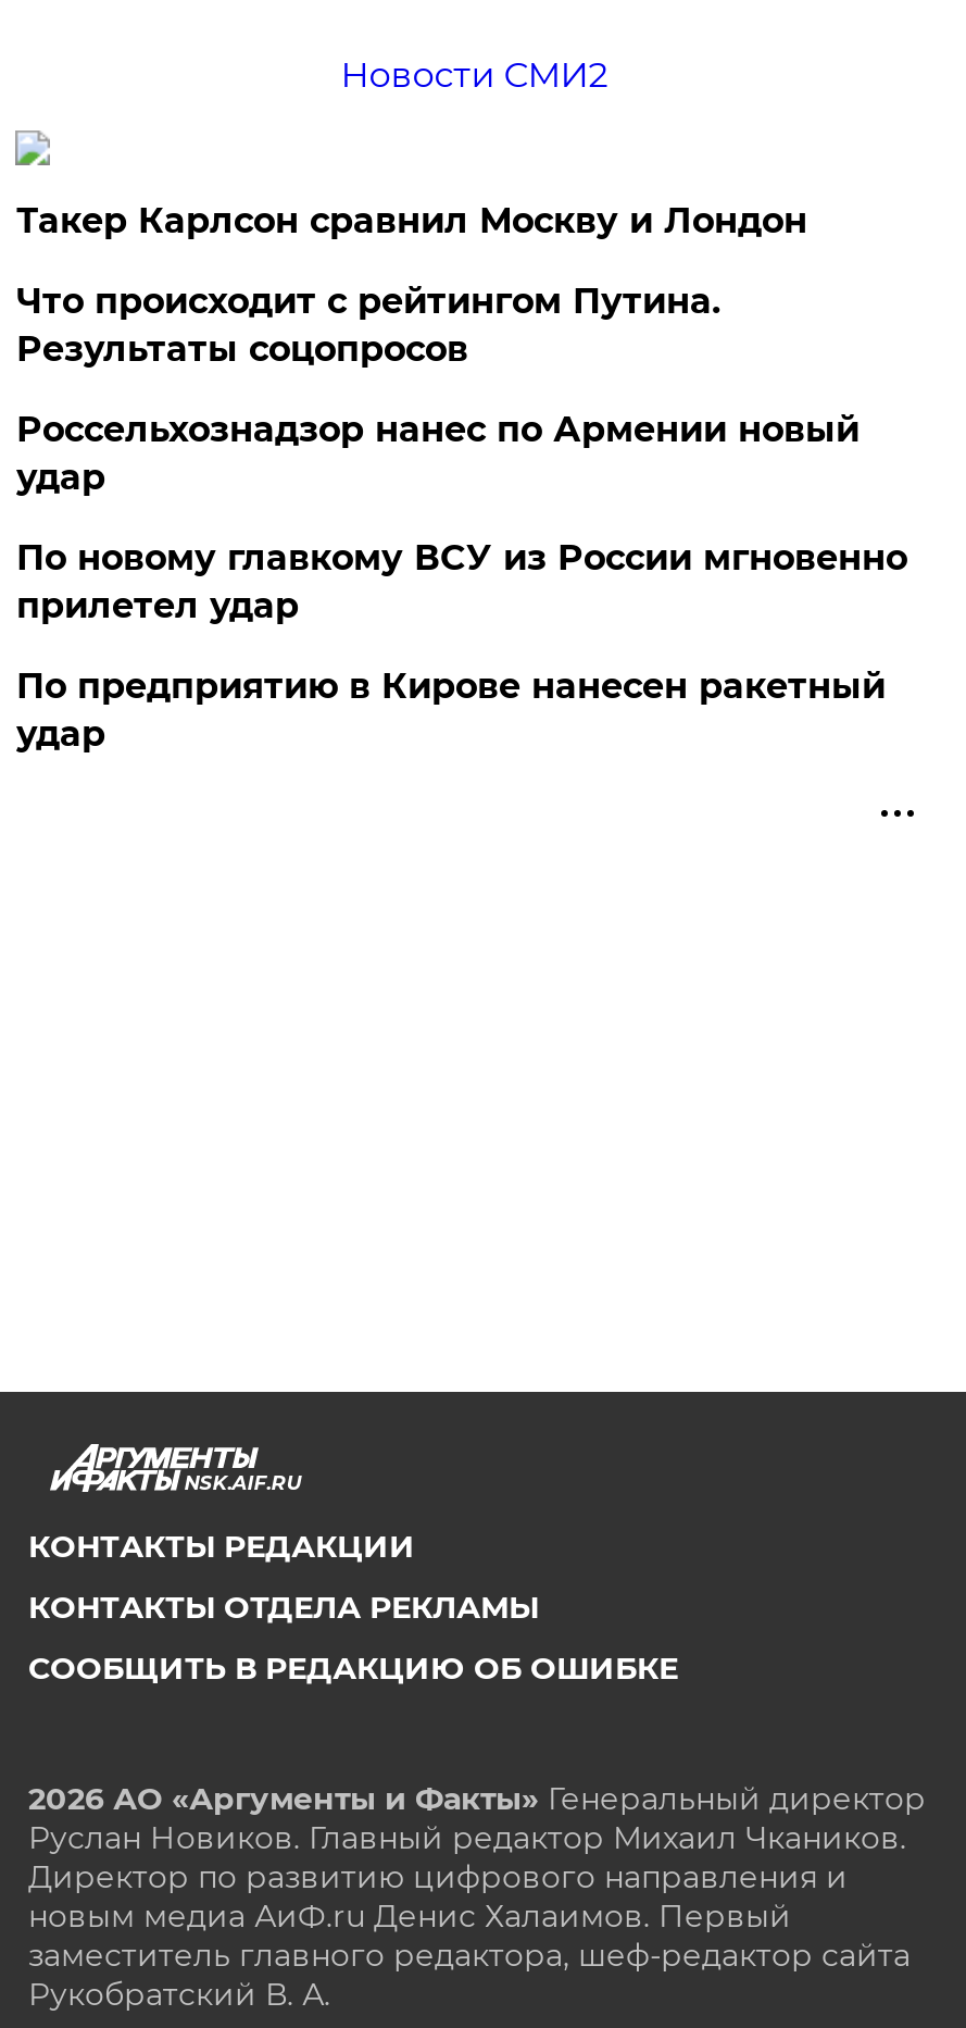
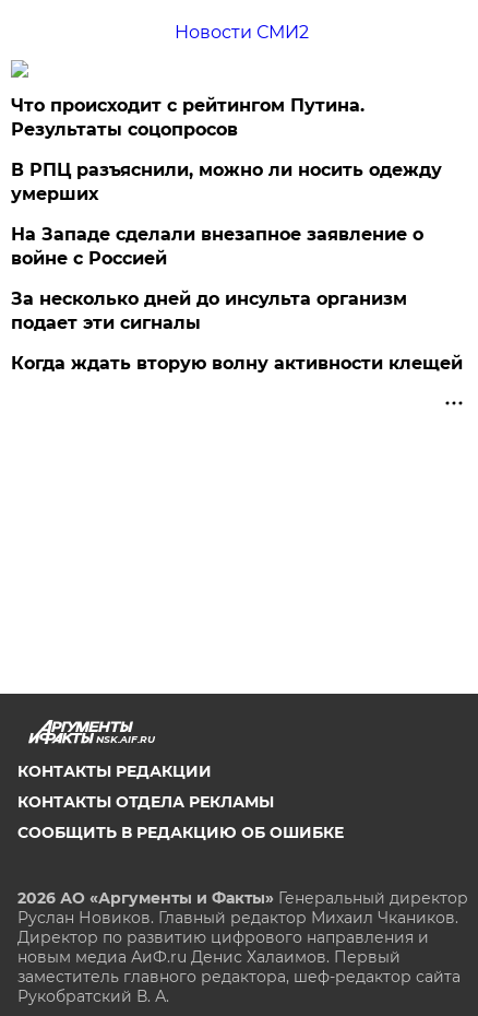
- Такер Карлсон сравнил Москву и Лондон

moved up: Что происходит с рейтингом Путина. | Результаты соцопросов

- Россельхознадзор нанес по Армении новый
- удар
- По новому главкому ВСУ из России мгновенно
- прилетел удар
- По предприятию в Кирове нанесен ракетный
- удар
+ В РПЦ разъяснили, можно ли носить одежду
+ умерших
+ На Западе сделали внезапное заявление о
+ войне с Россией
+ За несколько дней до инсульта организм
+ подает эти сигналы
+ Когда ждать вторую волну активности клещей
